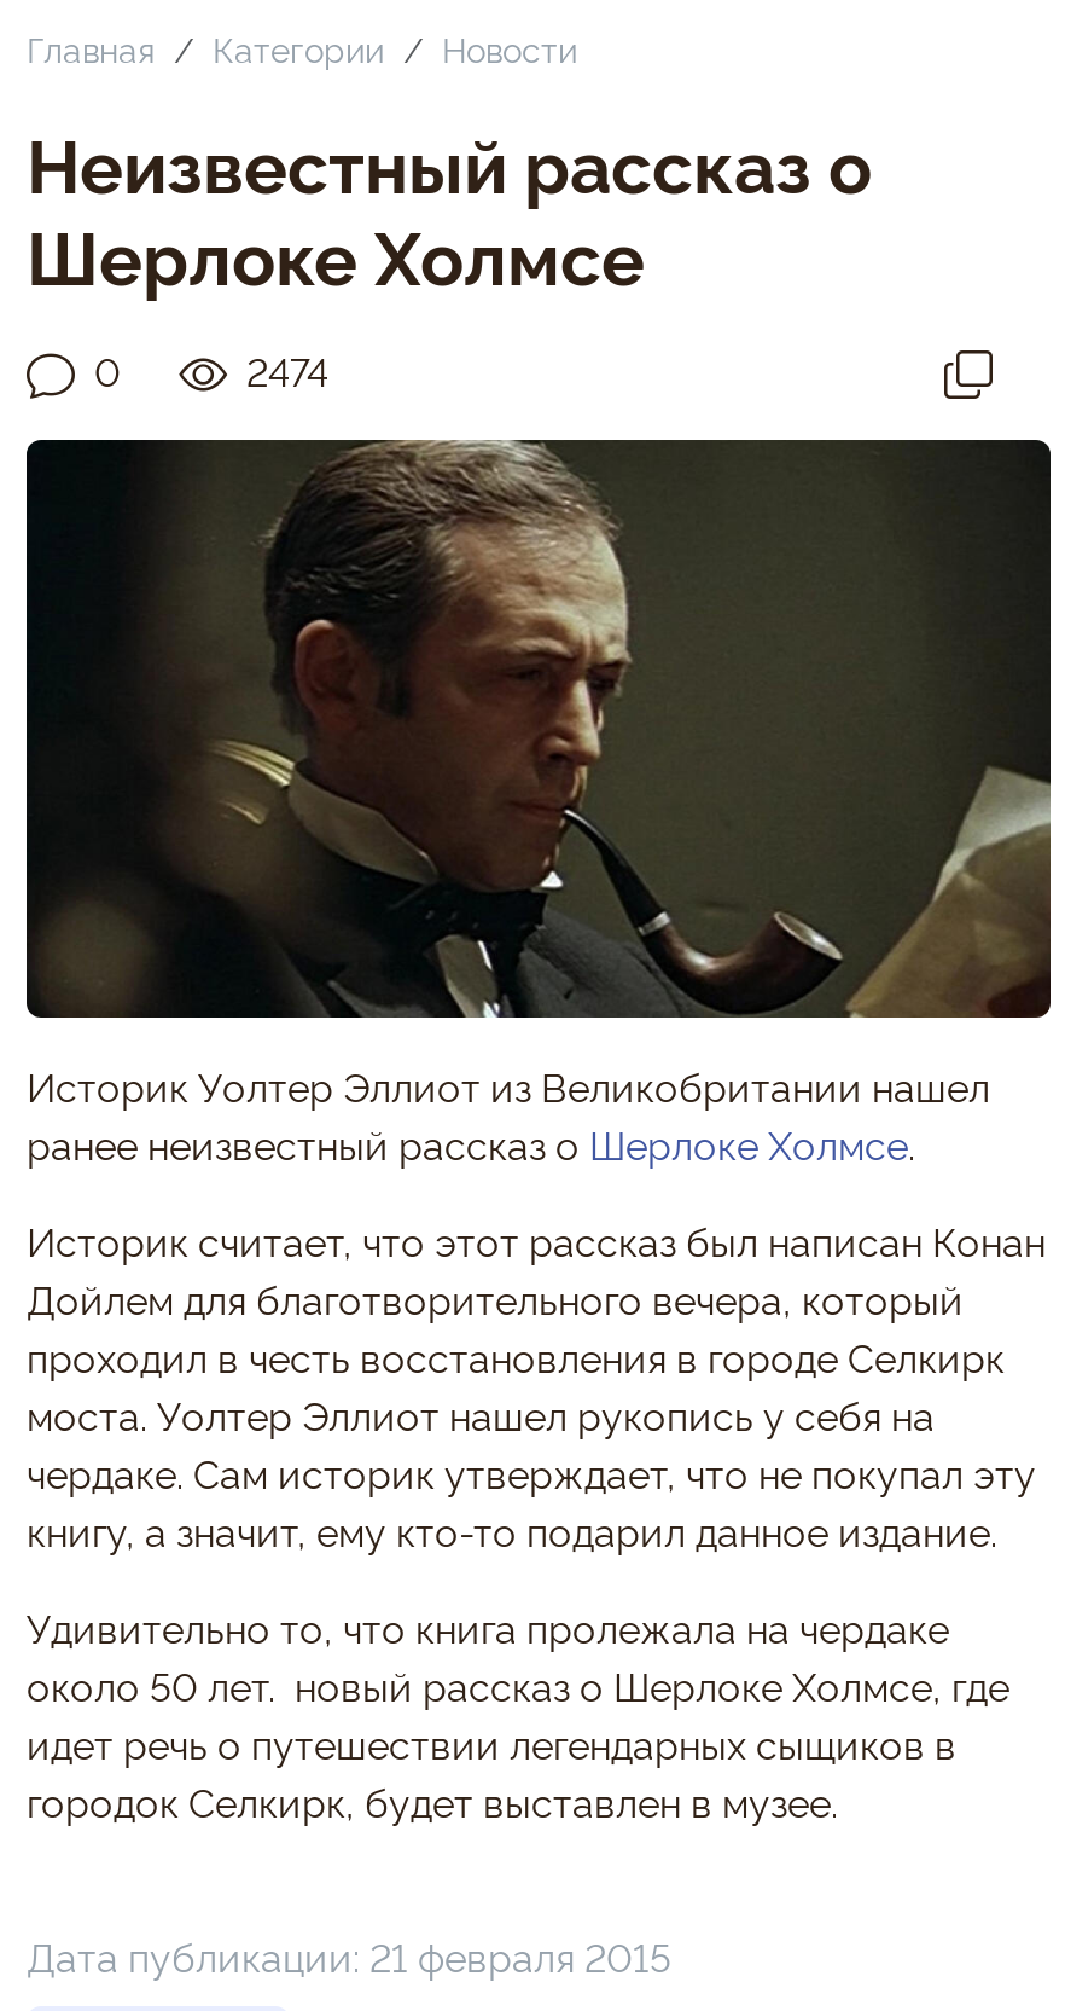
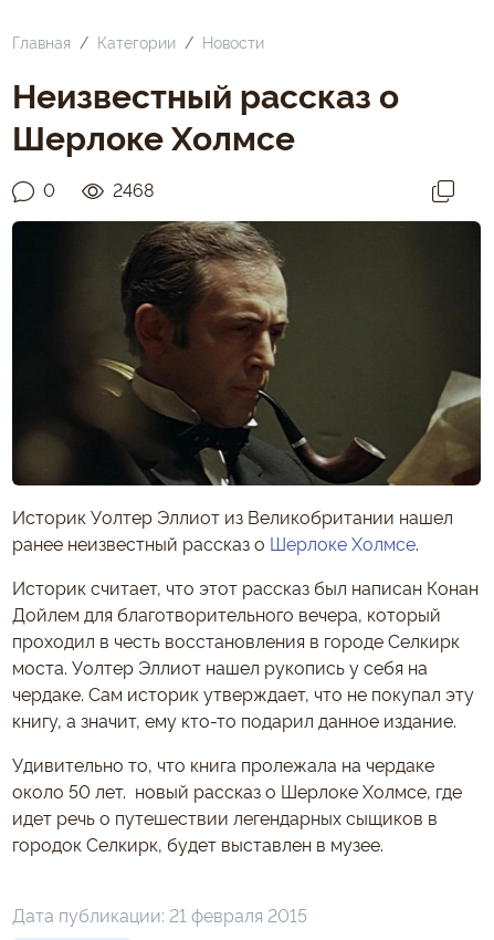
- 2474
+ 2468
